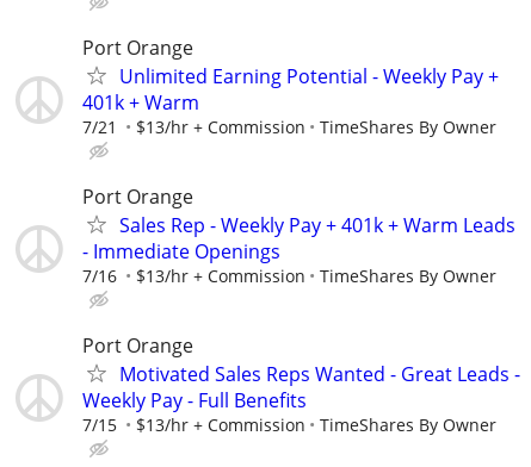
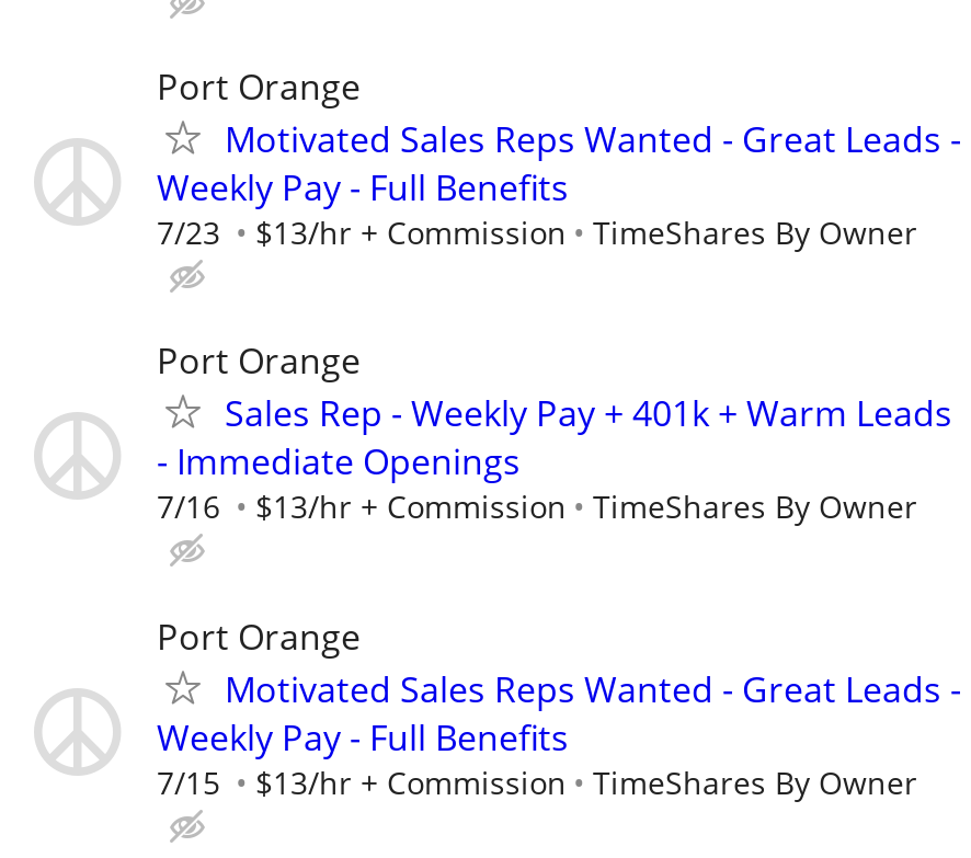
- Unlimited Earning Potential - Weekly Pay +
- 401k + Warm
- 7/21
+ Motivated Sales Reps Wanted - Great Leads -
+ Weekly Pay - Full Benefits
+ 7/23
